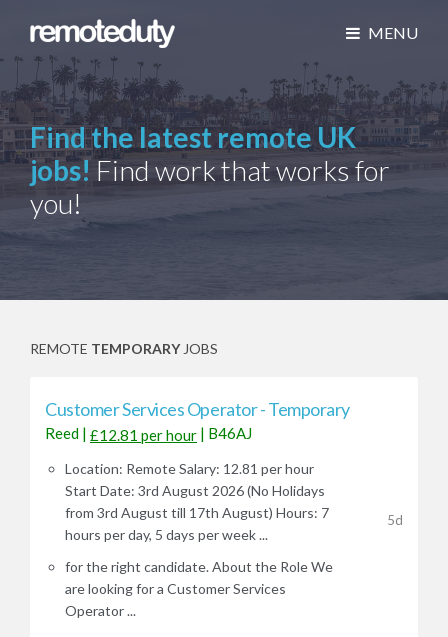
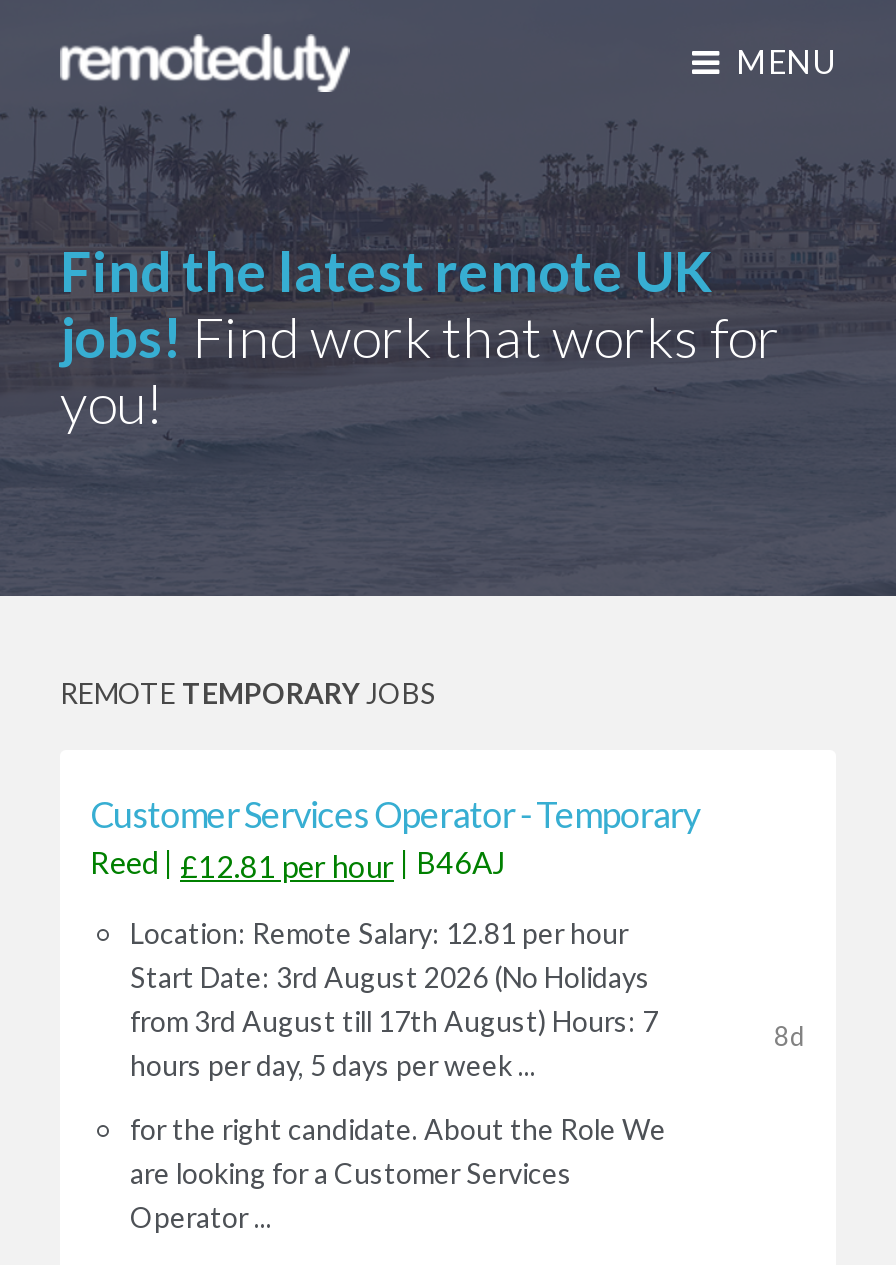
- 5d
+ 8d
